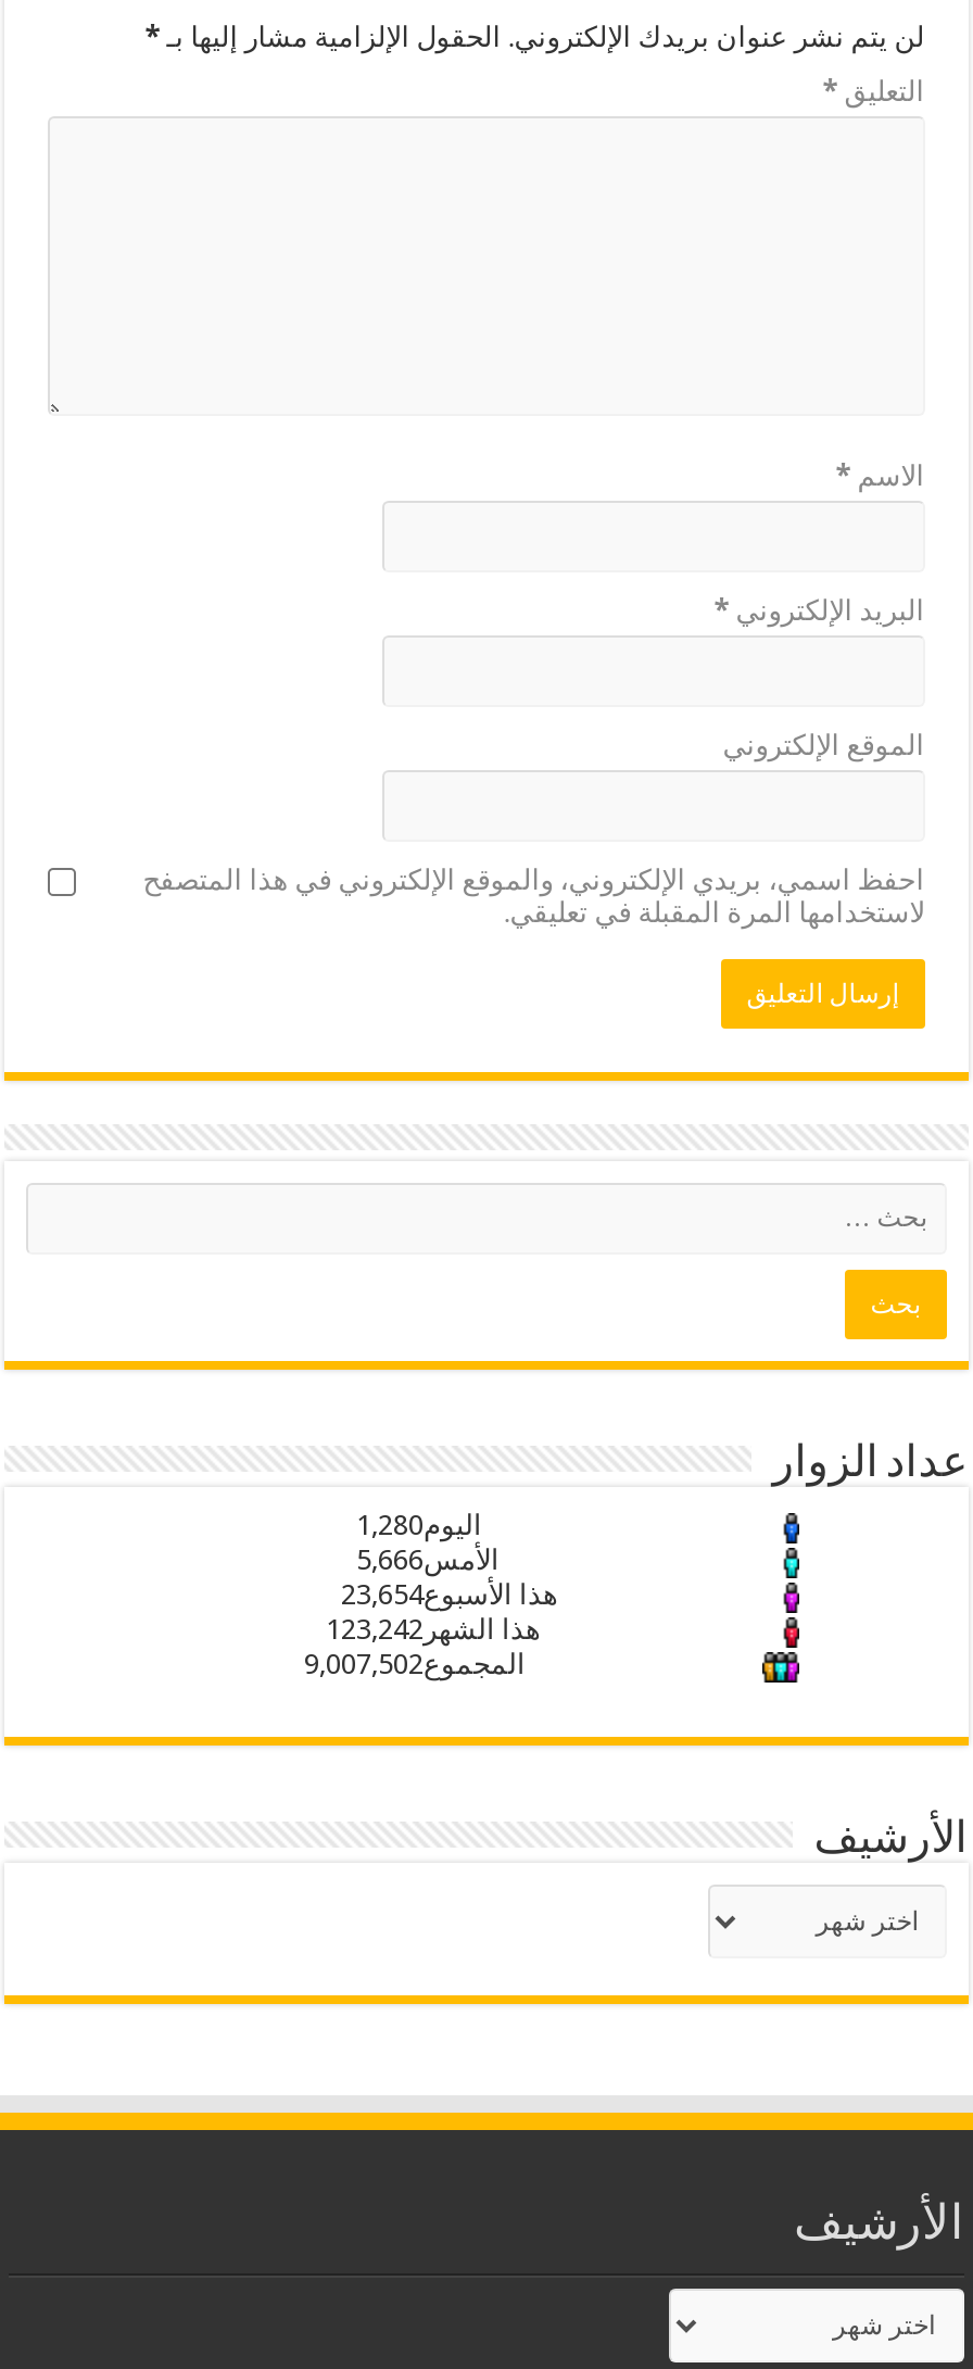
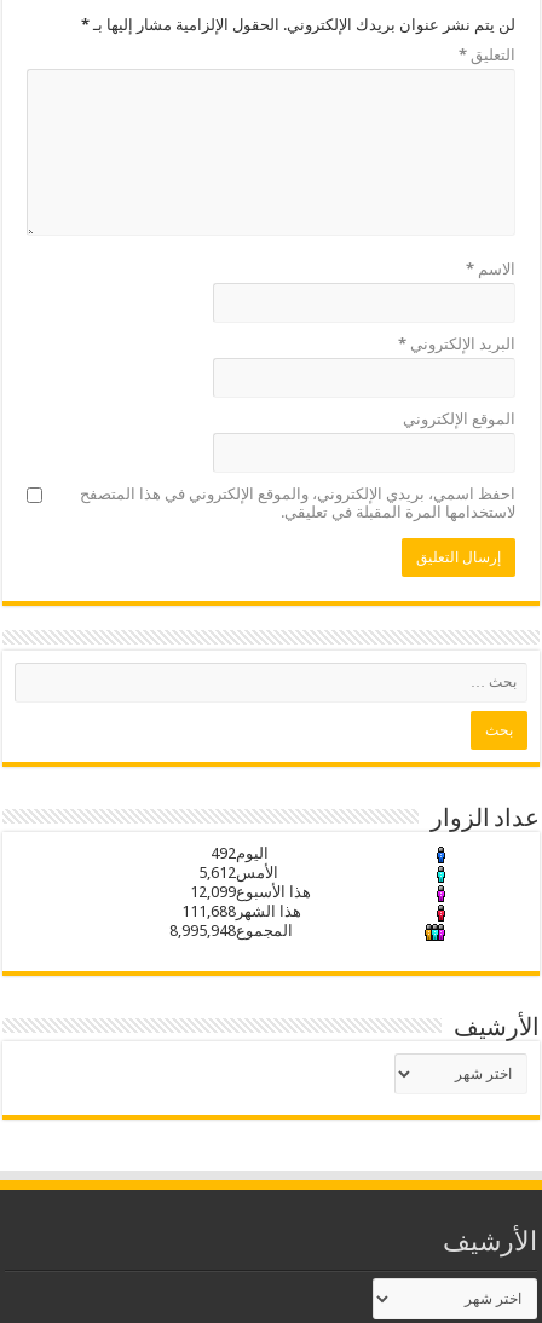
- اليوم1,280
+ اليوم492

- الأمس 5,666
+ الأمس 5,612

- هذا الأسبوع23,654
+ هذا الأسبوع12,099

- هذا الشهر 123,242
+ هذا الشهر 111,688

- المجموع9,007,502
+ المجموع8,995,948
